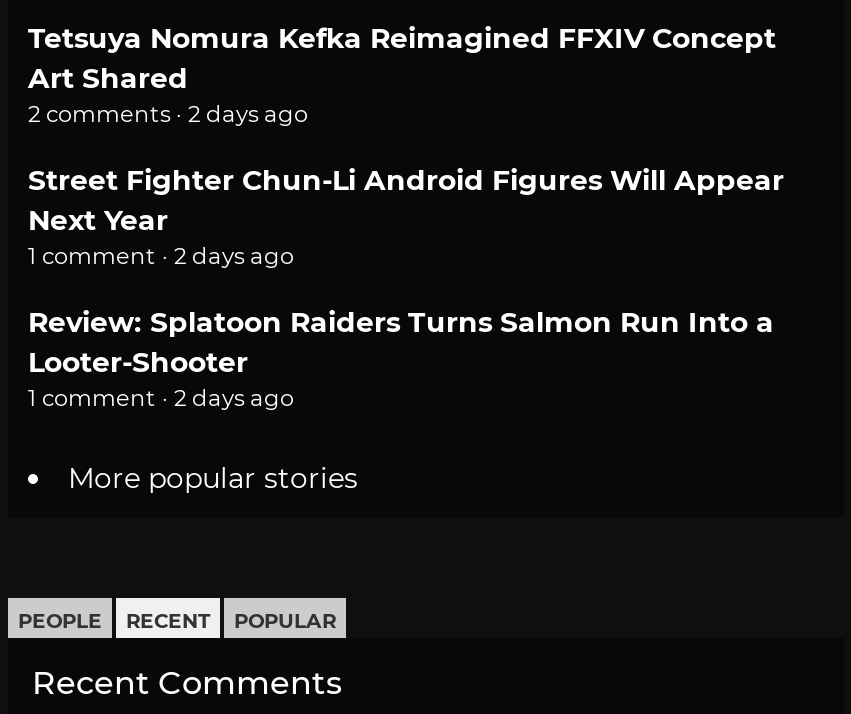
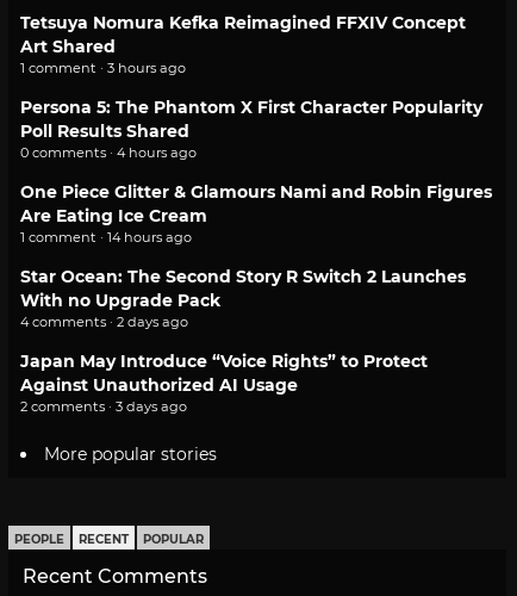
- 2 comments · 2 days ago
- Street Fighter Chun-Li Android Figures Will Appear
- Next Year
- 1 comment · 2 days ago
- Review: Splatoon Raiders Turns Salmon Run Into a
- Looter-Shooter
- 1 comment · 2 days ago
+ 1 comment · 3 hours ago
+ Persona 5: The Phantom X First Character Popularity
+ Poll Results Shared
+ 0 comments · 4 hours ago
+ One Piece Glitter & Glamours Nami and Robin Figures
+ Are Eating Ice Cream
+ 1 comment · 14 hours ago
+ Star Ocean: The Second Story R Switch 2 Launches
+ With no Upgrade Pack
+ 4 comments · 2 days ago
+ Japan May Introduce “Voice Rights” to Protect
+ Against Unauthorized AI Usage
+ 2 comments · 3 days ago
